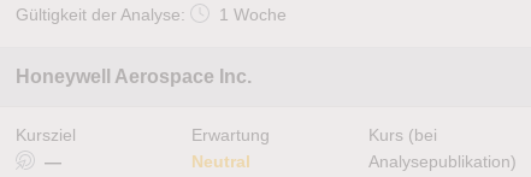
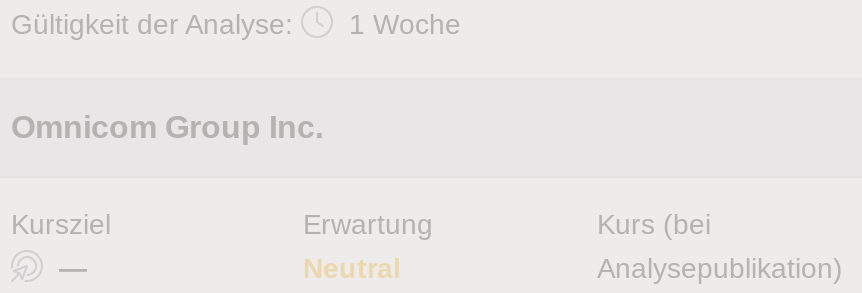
- Honeywell Aerospace Inc.
+ Omnicom Group Inc.
